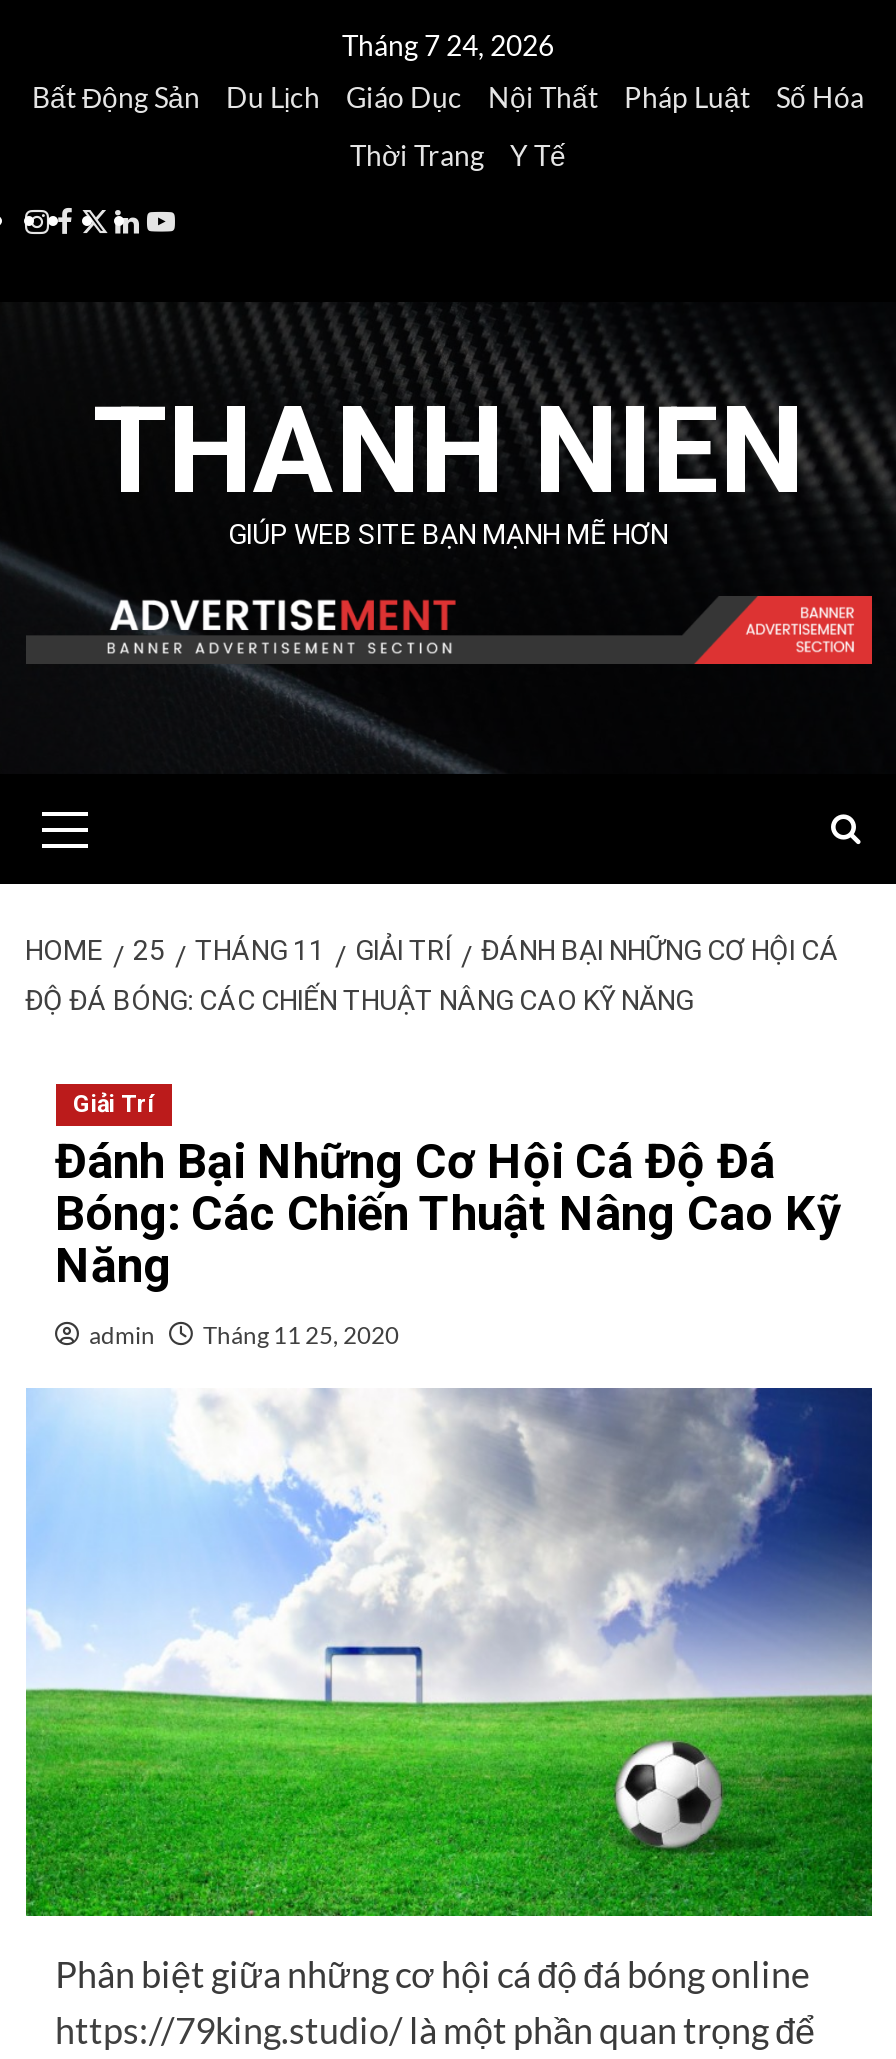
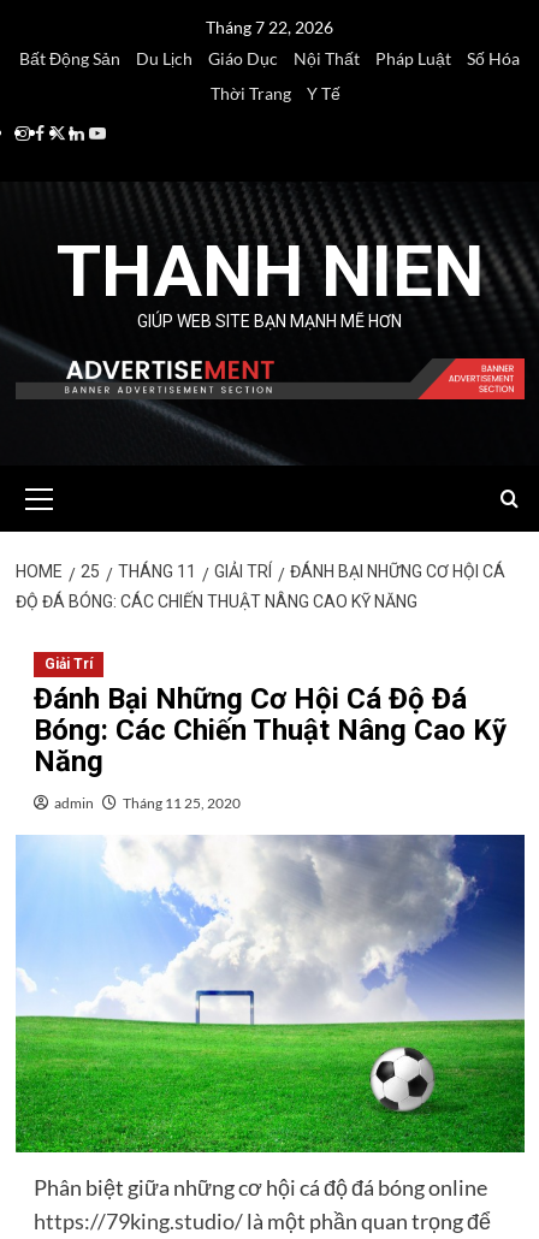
- Tháng 7 24, 2026
+ Tháng 7 22, 2026
